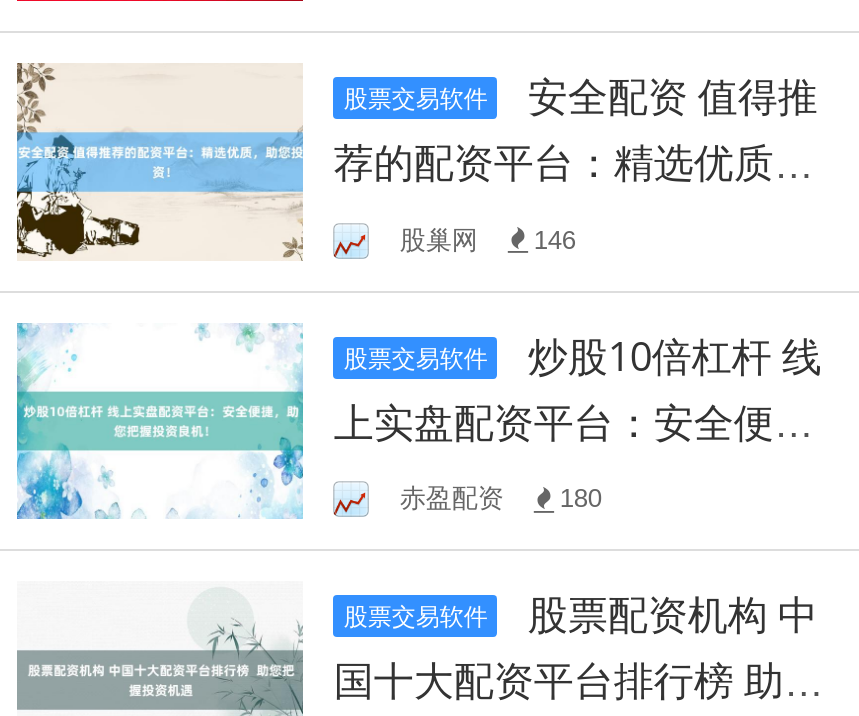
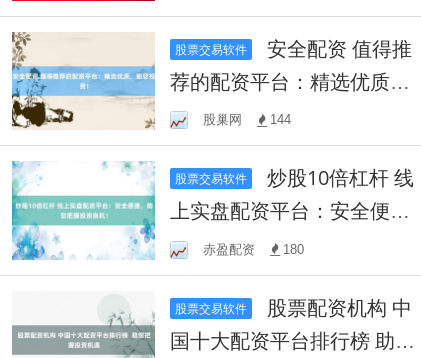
- 146
+ 144
